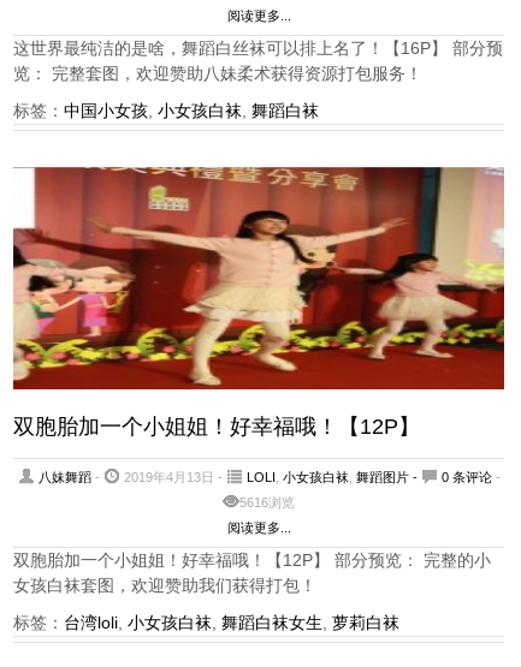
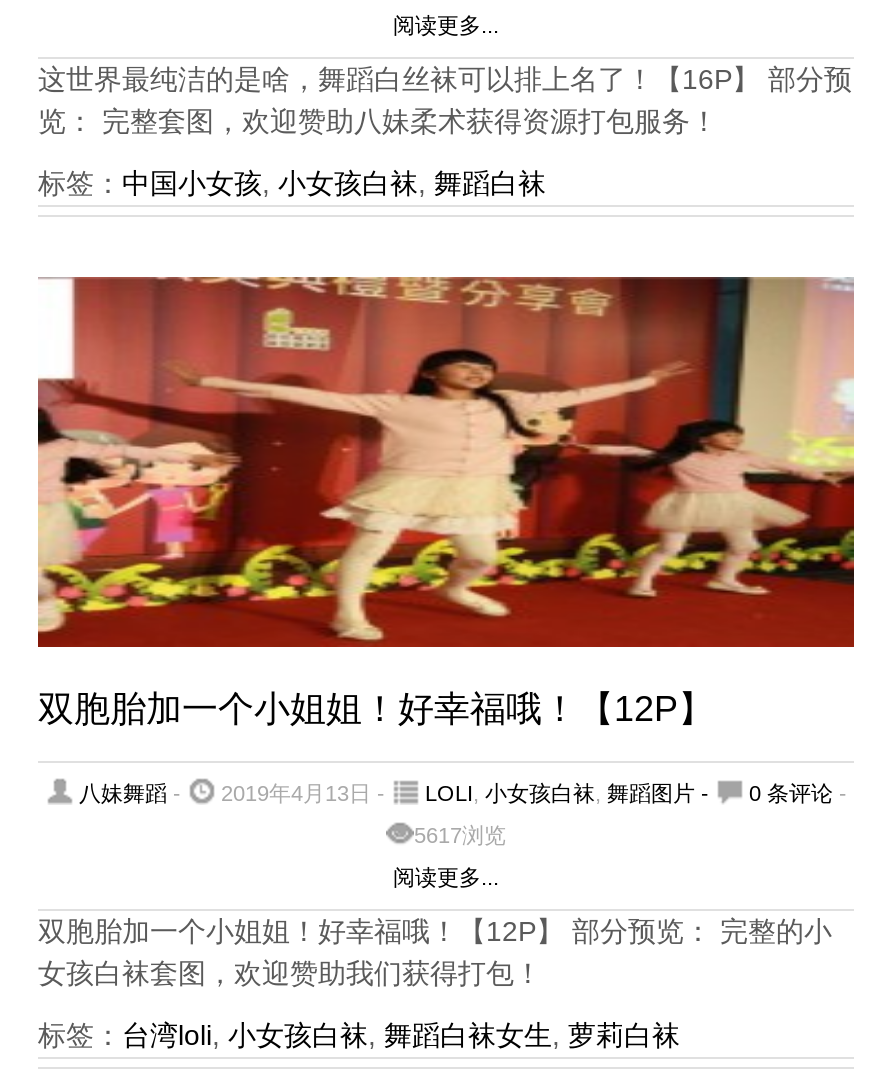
- 5616浏览
+ 5617浏览
